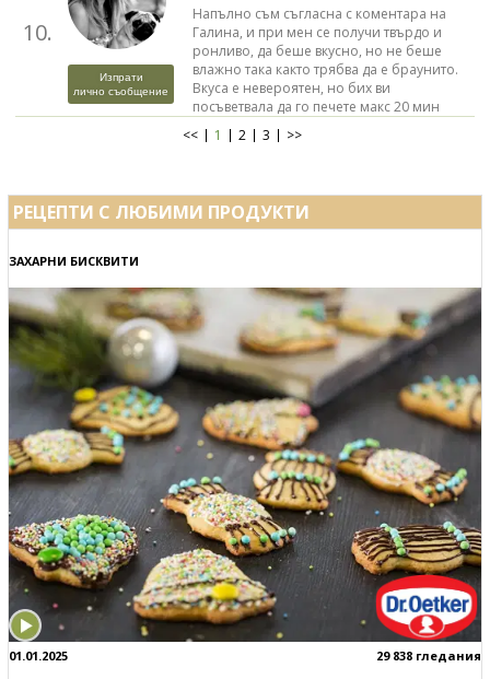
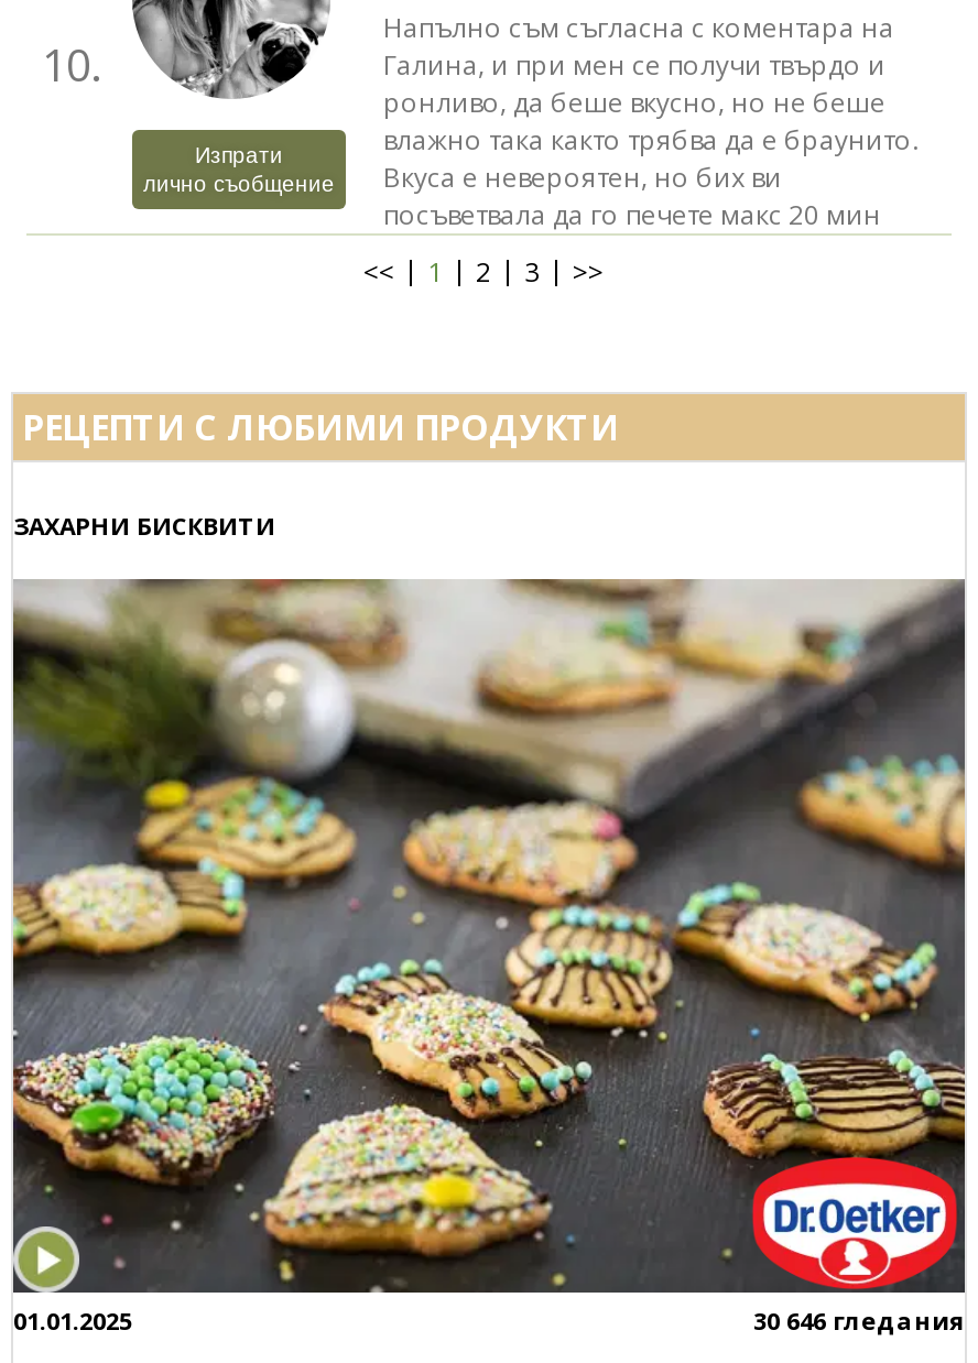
- 29 838 гледания
+ 30 646 гледания
